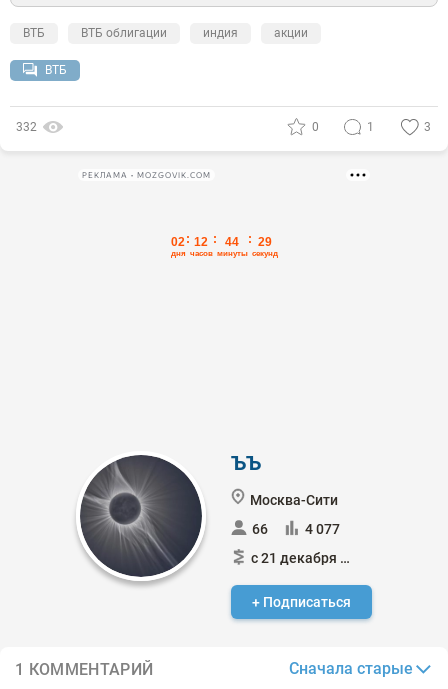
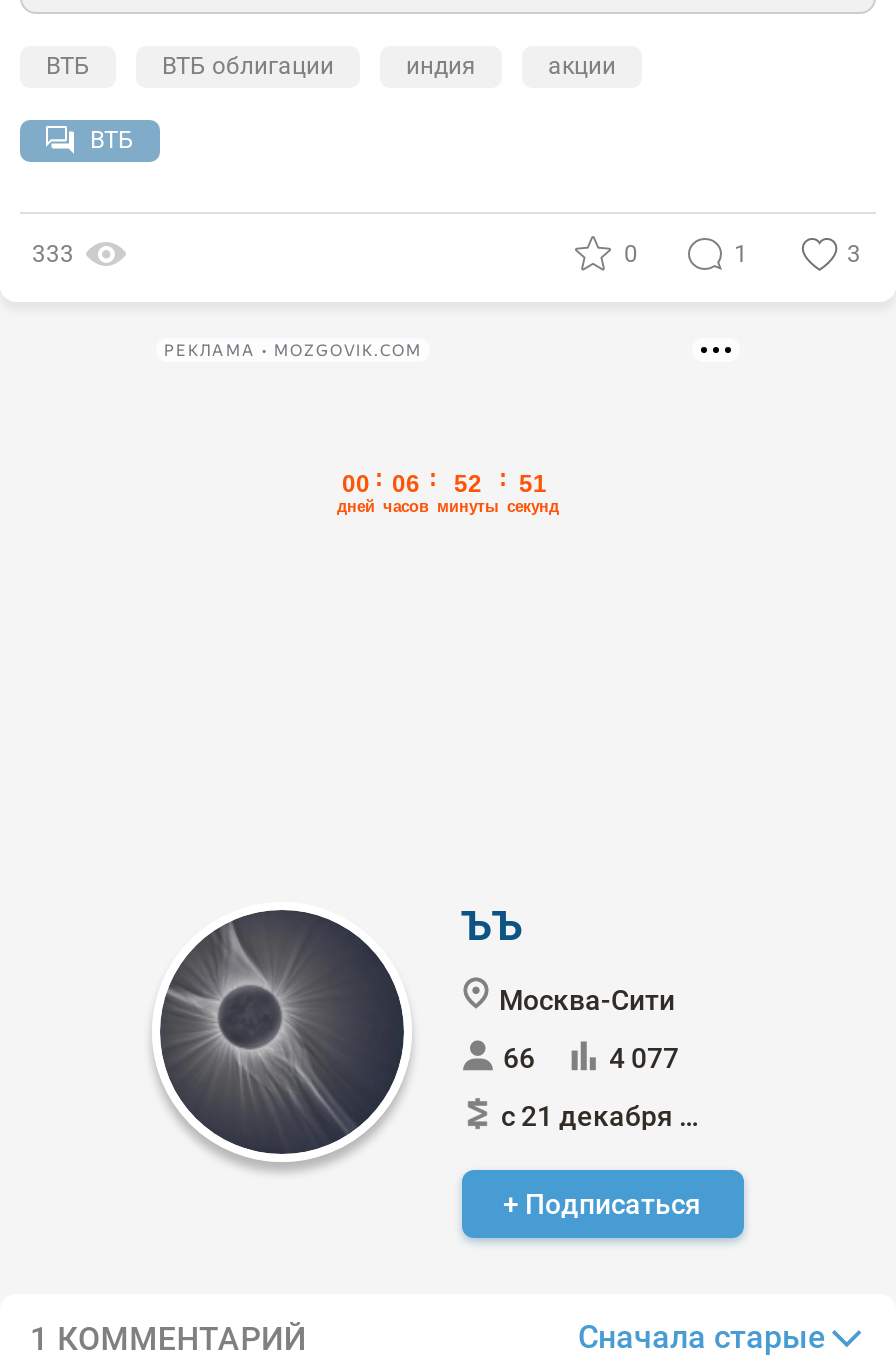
- 332
+ 333
